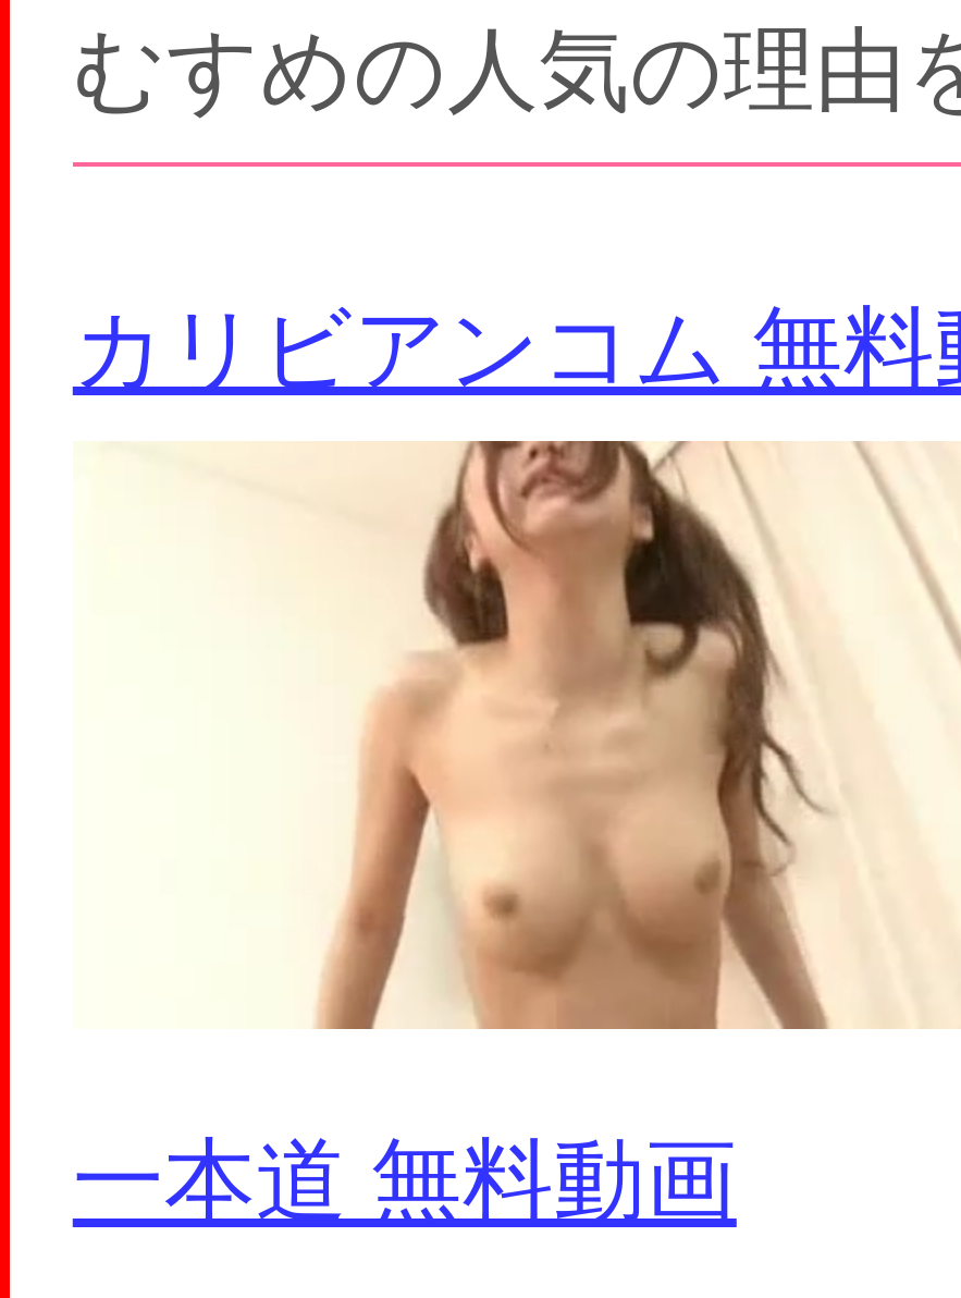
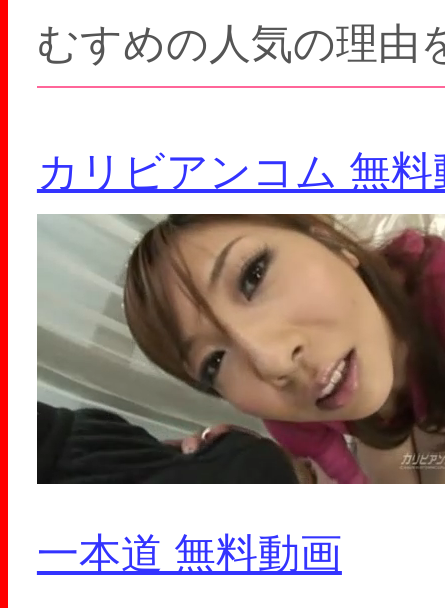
- [image]
+ [image]
